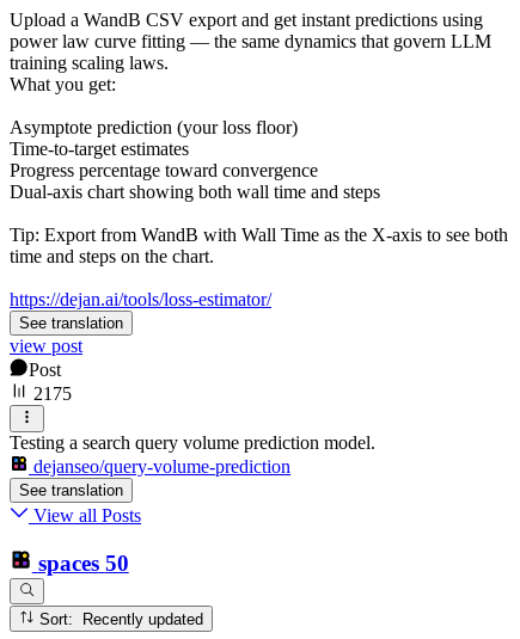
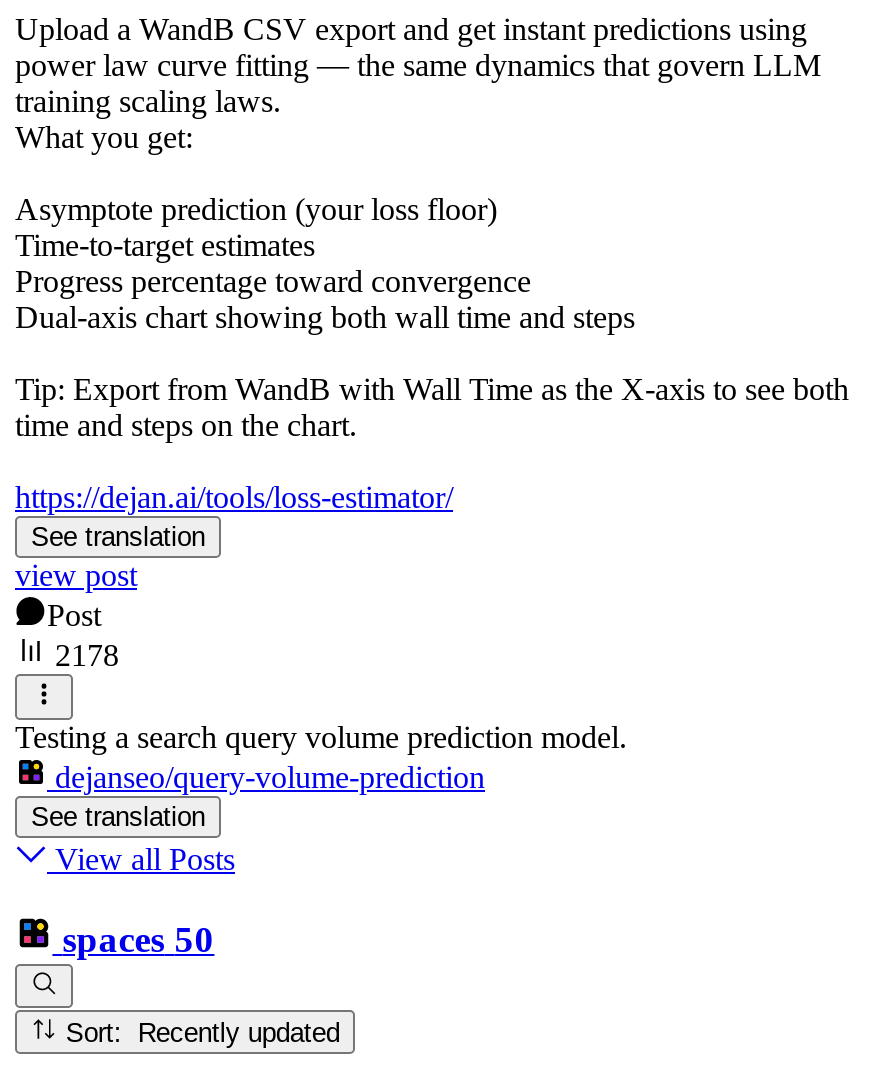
- 2175
+ 2178
